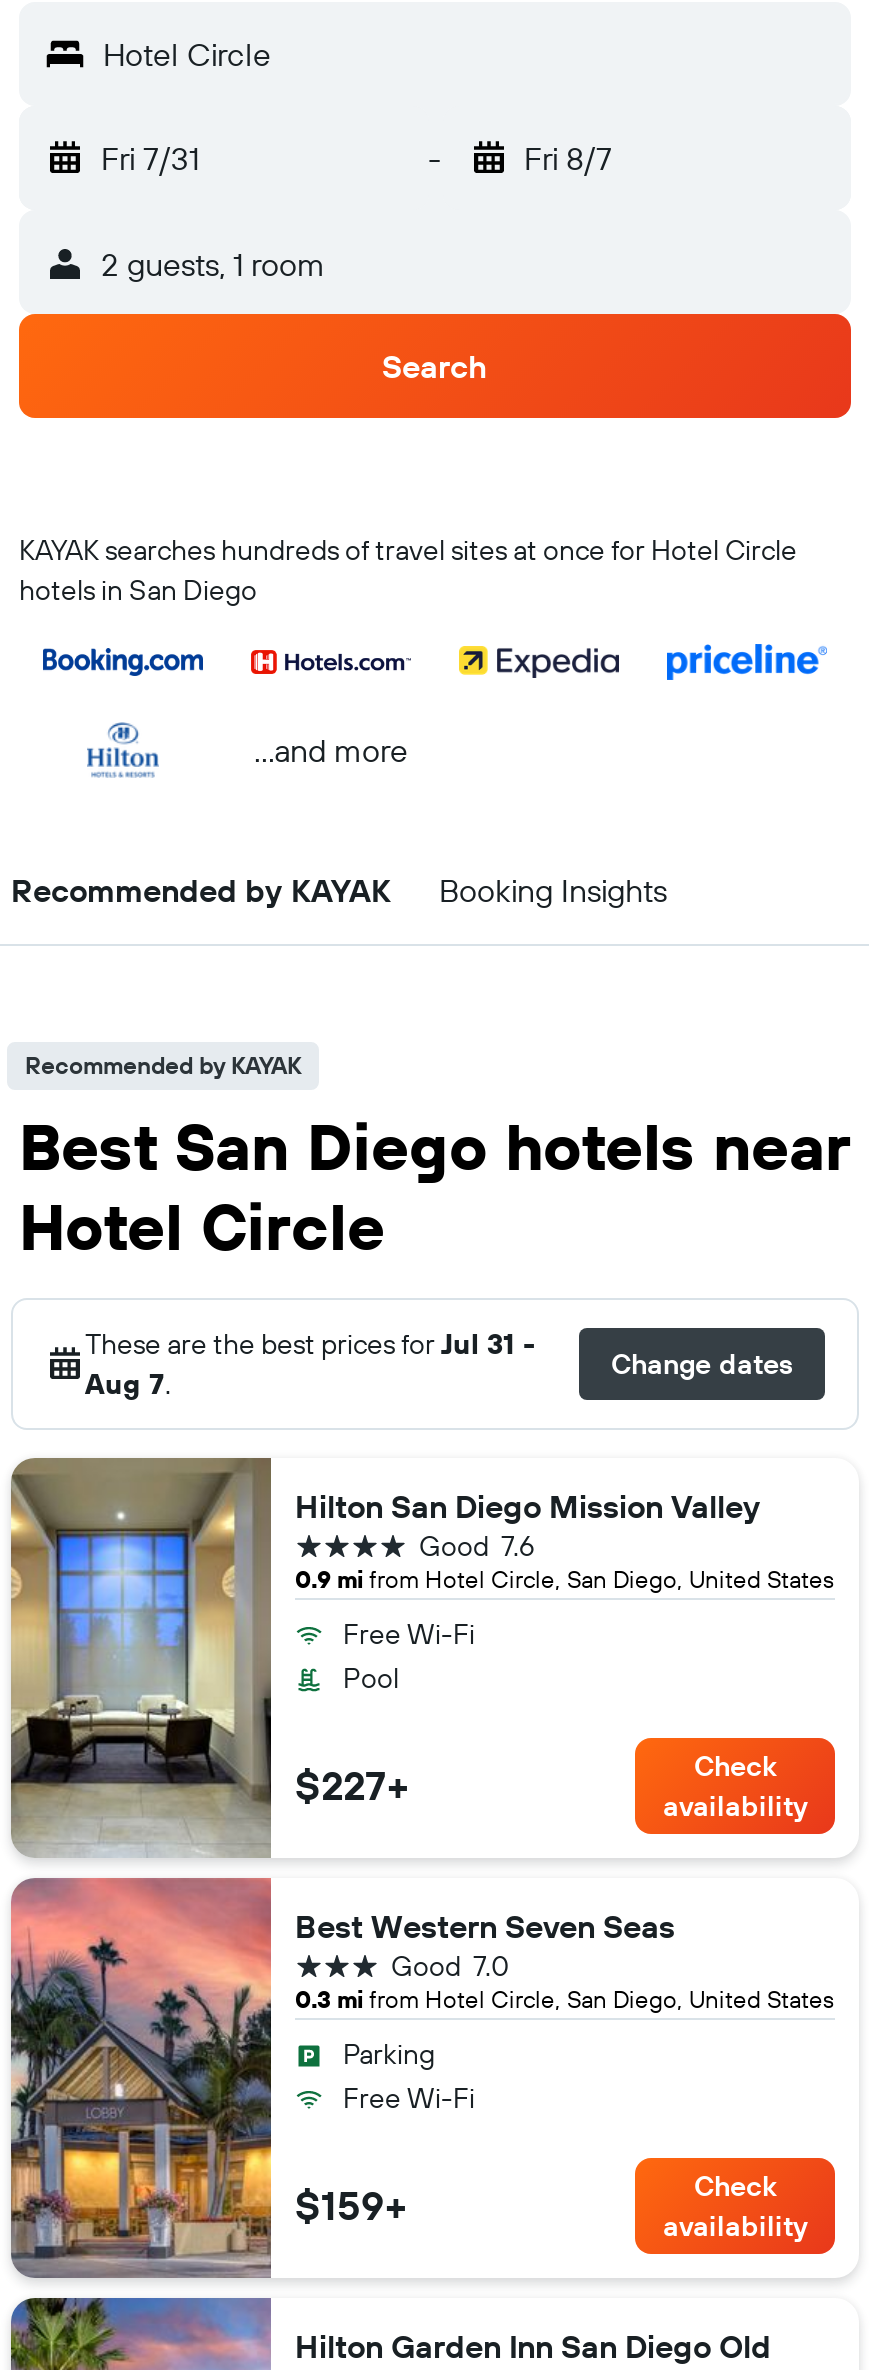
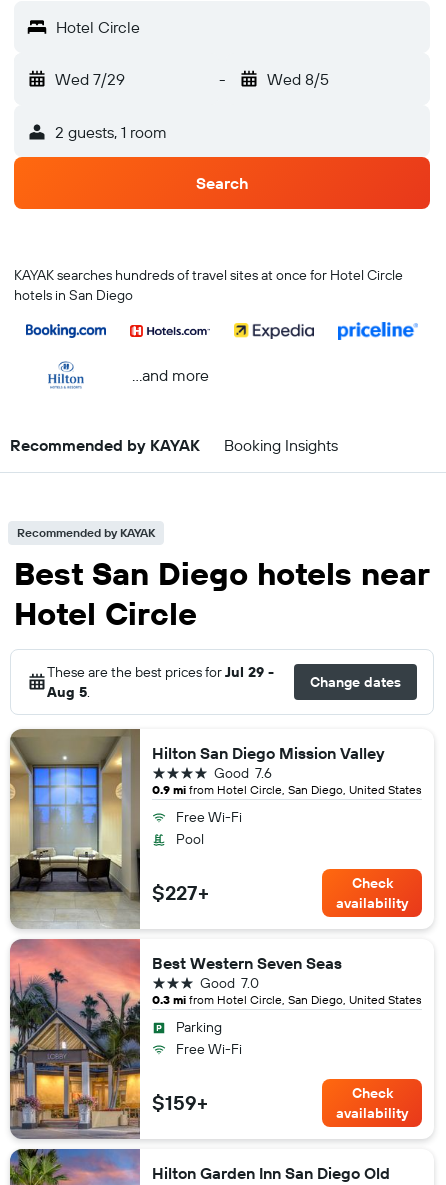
- Fri 7/31
+ Wed 7/29

- Fri 8/7
+ Wed 8/5

- These are the best prices for Jul 31 -
+ These are the best prices for Jul 29 -

- Aug 7.
+ Aug 5.
